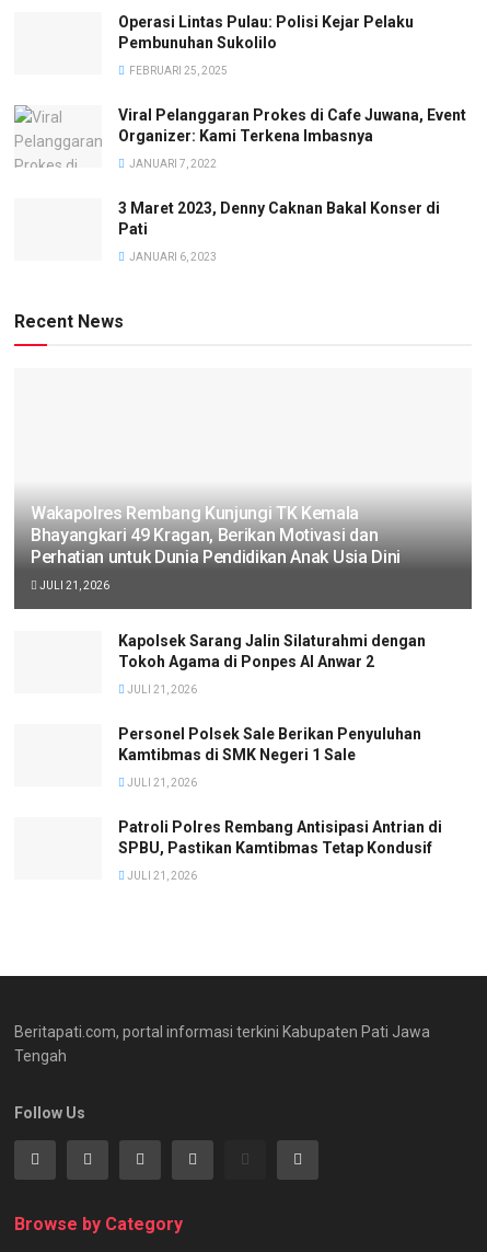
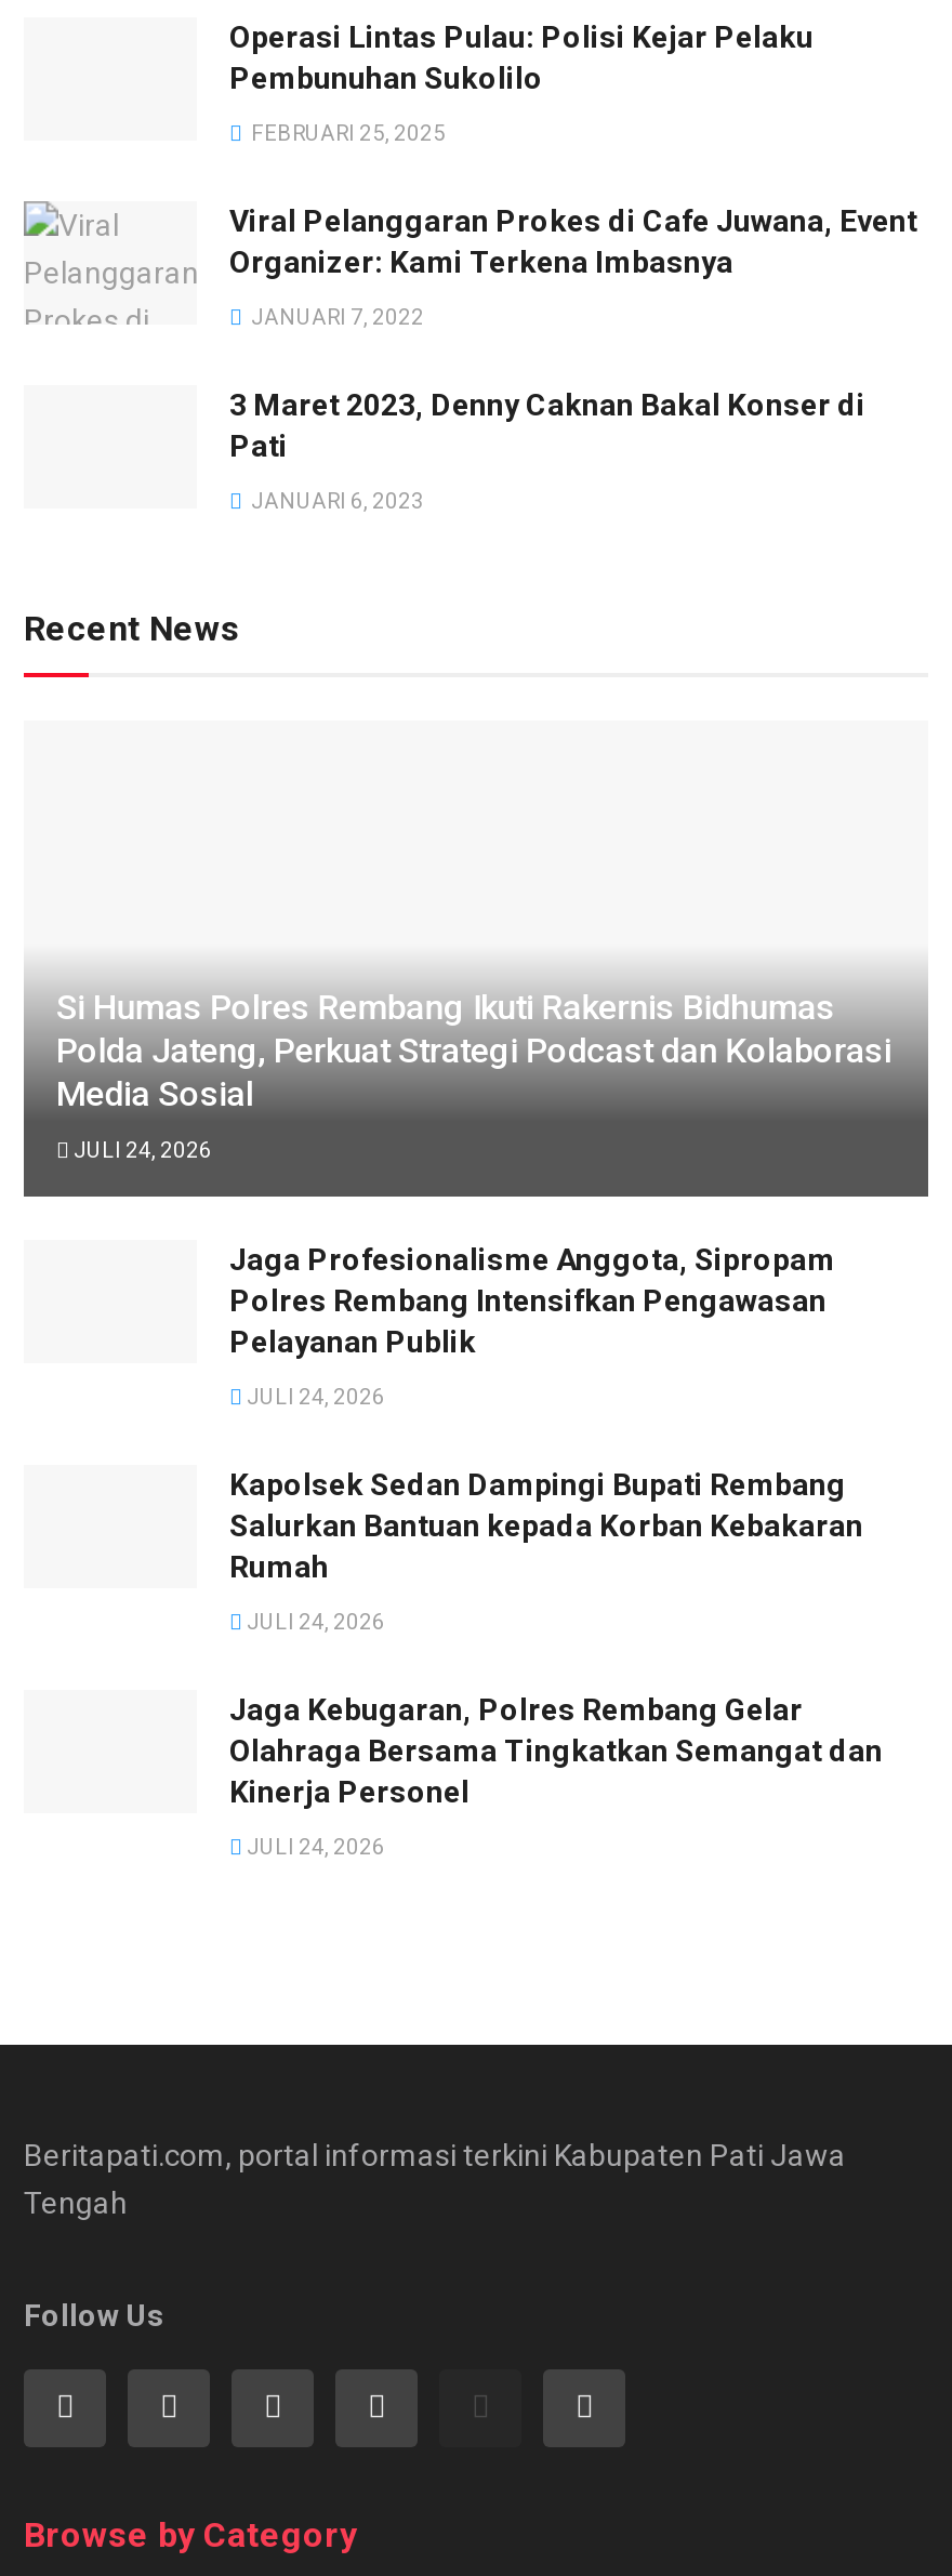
- Wakapolres Rembang Kunjungi TK Kemala
- Bhayangkari 49 Kragan, Berikan Motivasi dan
- Perhatian untuk Dunia Pendidikan Anak Usia Dini
+ Si Humas Polres Rembang Ikuti Rakernis Bidhumas
+ Polda Jateng, Perkuat Strategi Podcast dan Kolaborasi
+ Media Sosial

- JULI 21, 2026
+ JULI 24, 2026

- Kapolsek Sarang Jalin Silaturahmi dengan
- Tokoh Agama di Ponpes Al Anwar 2
+ Jaga Profesionalisme Anggota, Sipropam
+ Polres Rembang Intensifkan Pengawasan
+ Pelayanan Publik

- JULI 21, 2026
+ JULI 24, 2026

- Personel Polsek Sale Berikan Penyuluhan
- Kamtibmas di SMK Negeri 1 Sale
+ Kapolsek Sedan Dampingi Bupati Rembang
+ Salurkan Bantuan kepada Korban Kebakaran
+ Rumah

- JULI 21, 2026
+ JULI 24, 2026

- Patroli Polres Rembang Antisipasi Antrian di
- SPBU, Pastikan Kamtibmas Tetap Kondusif
+ Jaga Kebugaran, Polres Rembang Gelar
+ Olahraga Bersama Tingkatkan Semangat dan
+ Kinerja Personel

- JULI 21, 2026
+ JULI 24, 2026
